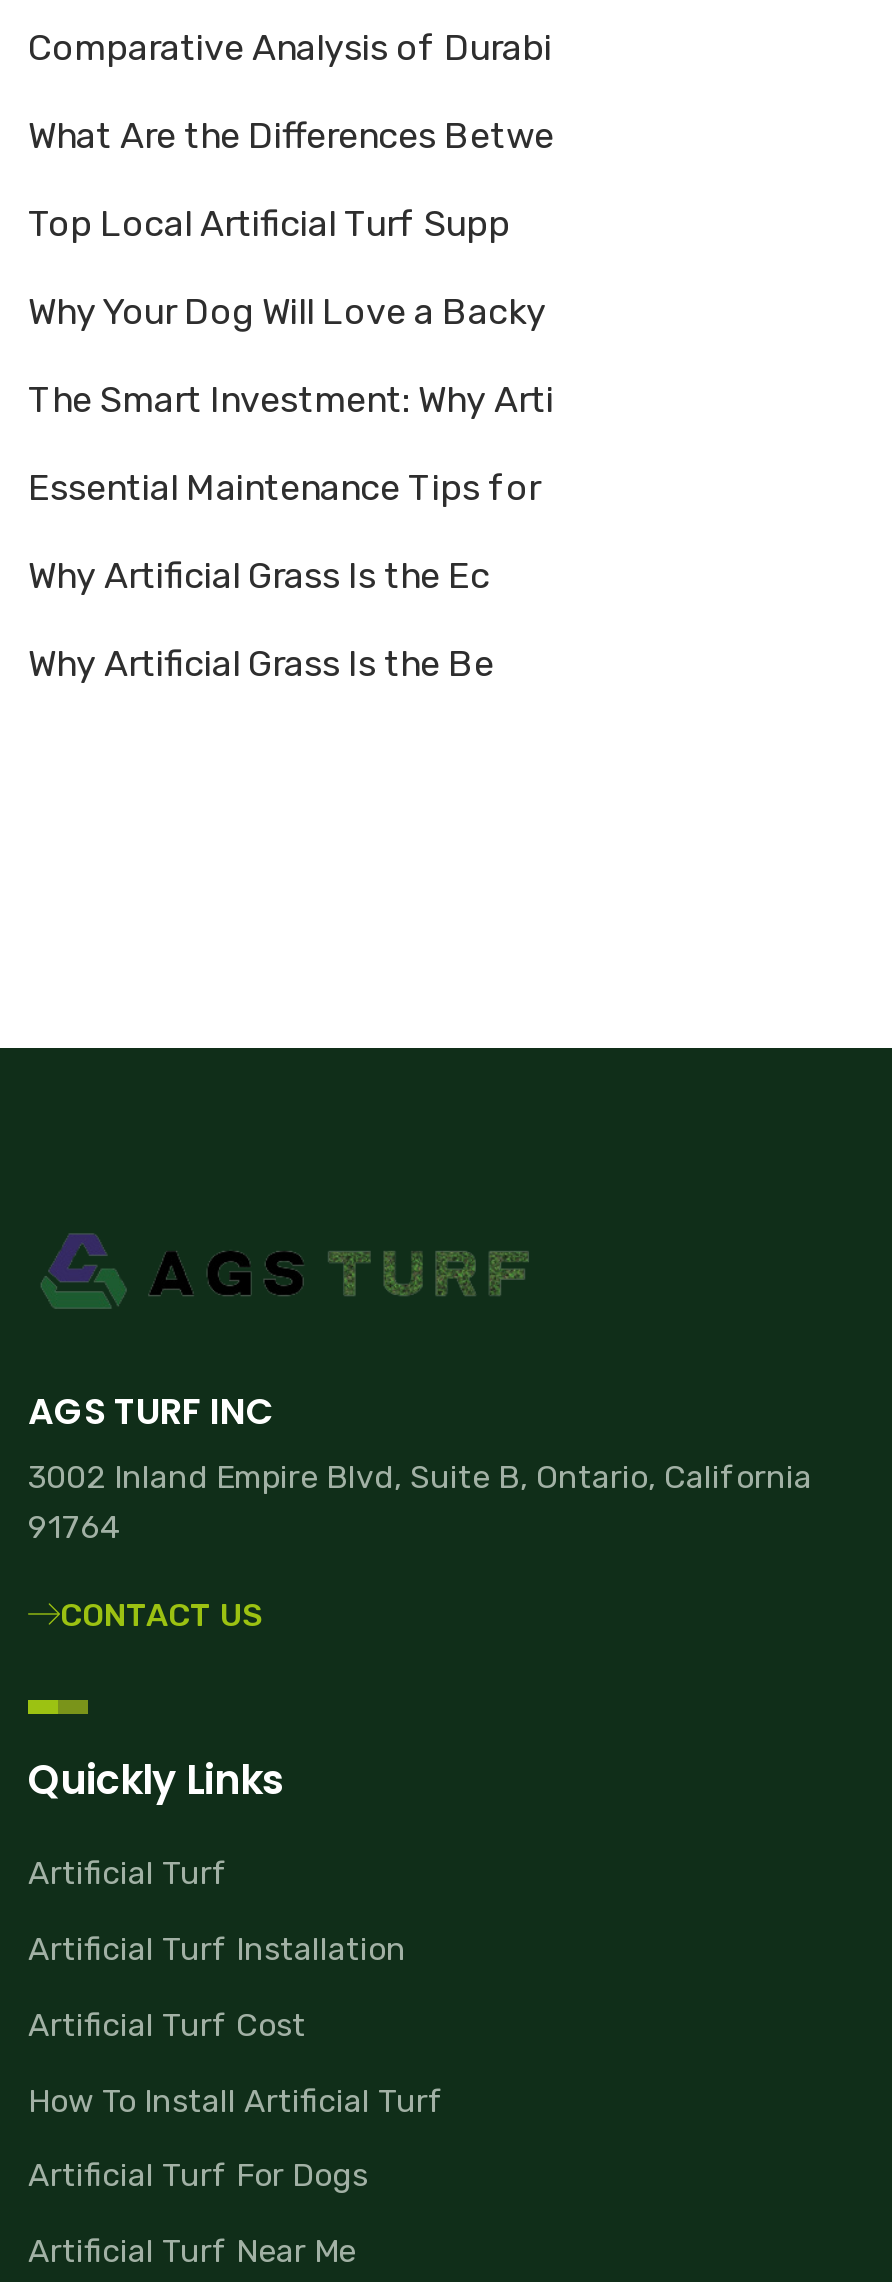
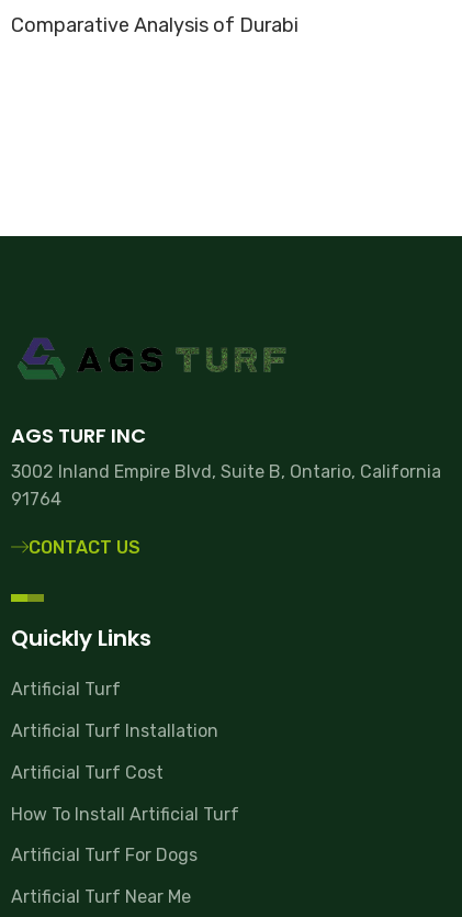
- What Are the Differences Betwe
- Top Local Artificial Turf Supp
- Why Your Dog Will Love a Backy
- The Smart Investment: Why Arti
- Essential Maintenance Tips for
- Why Artificial Grass Is the Ec
- Why Artificial Grass Is the Be
